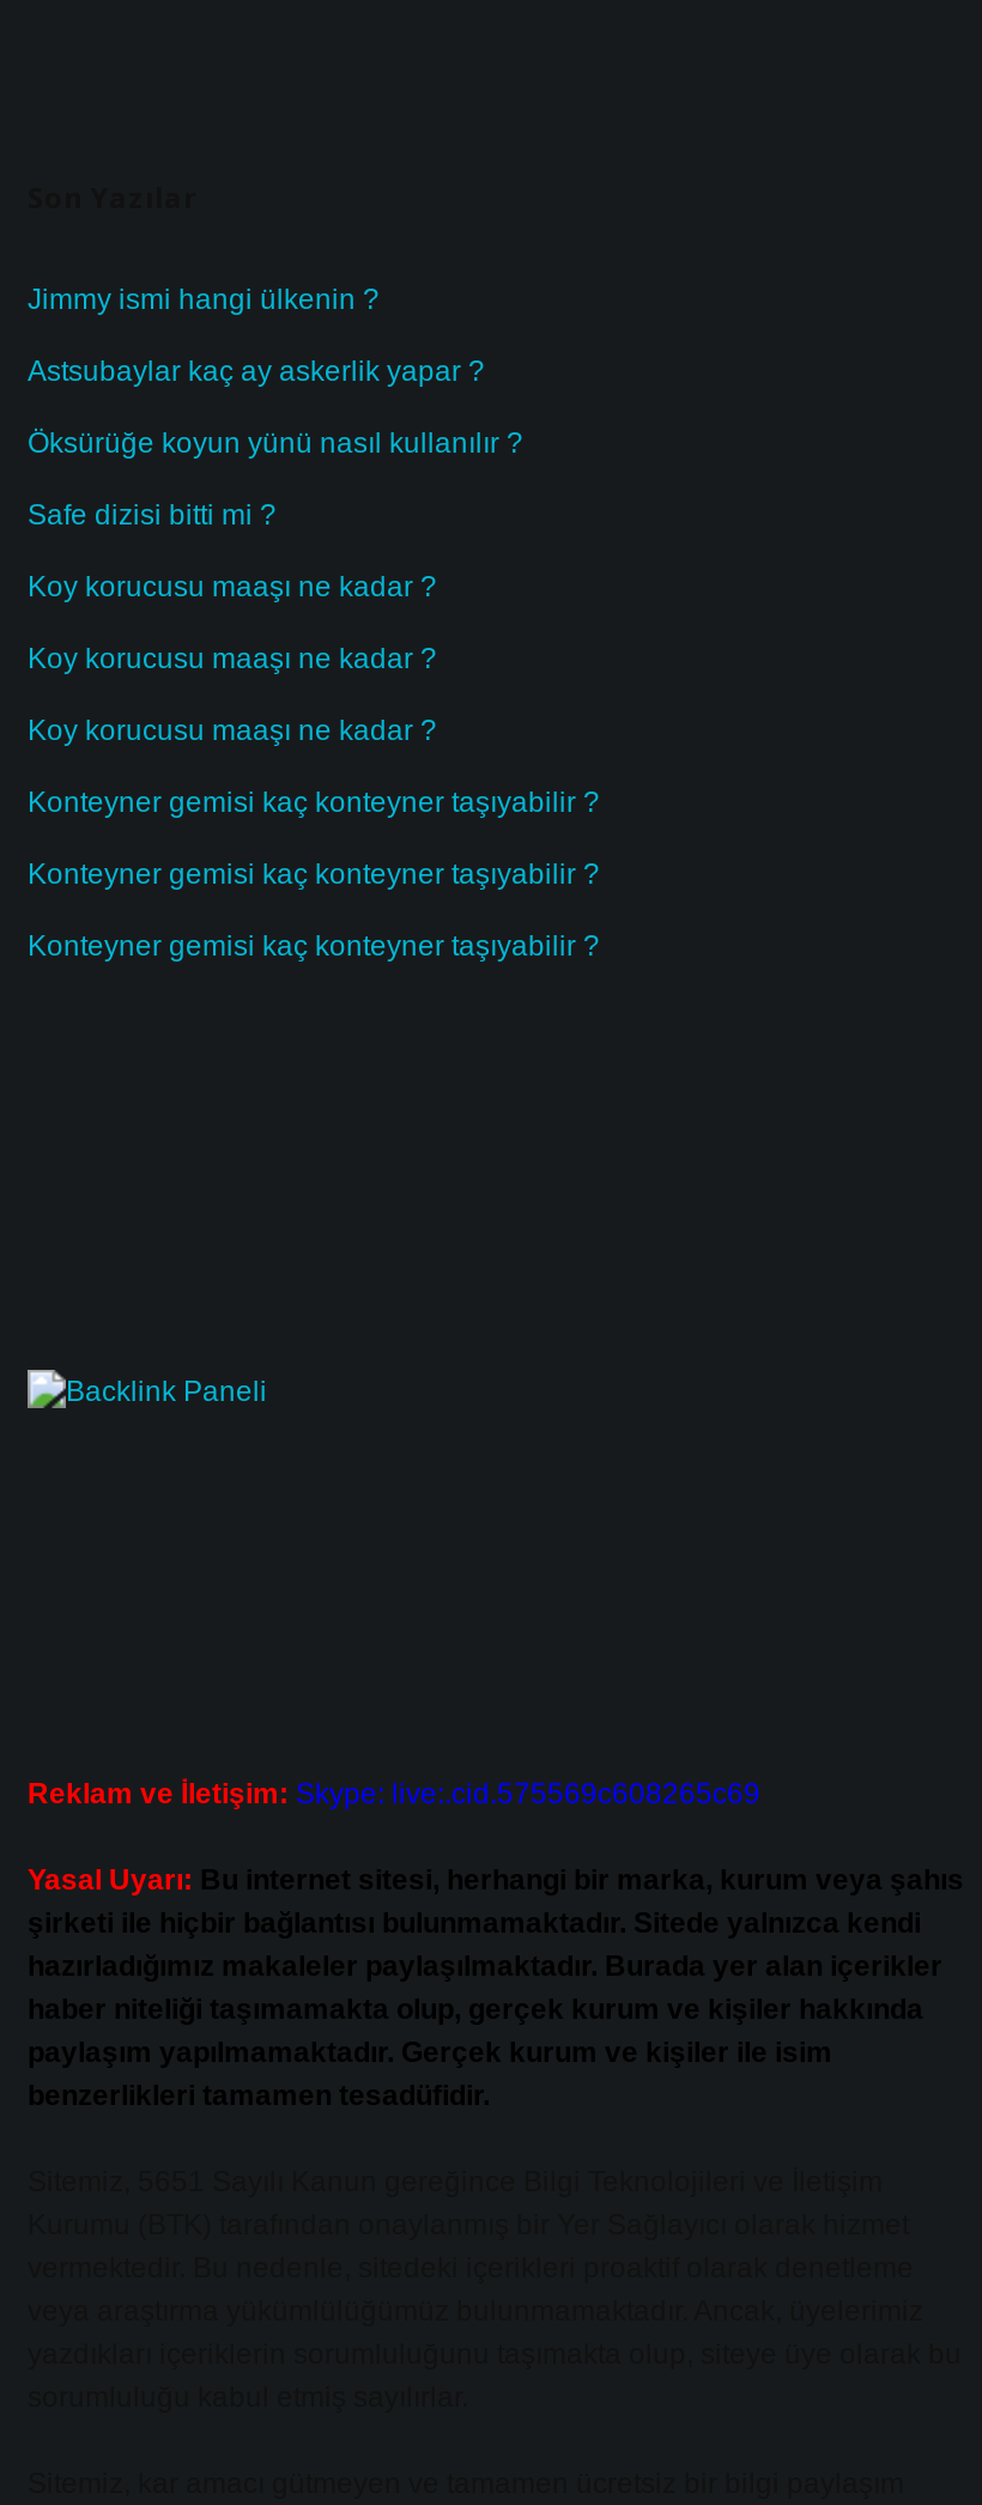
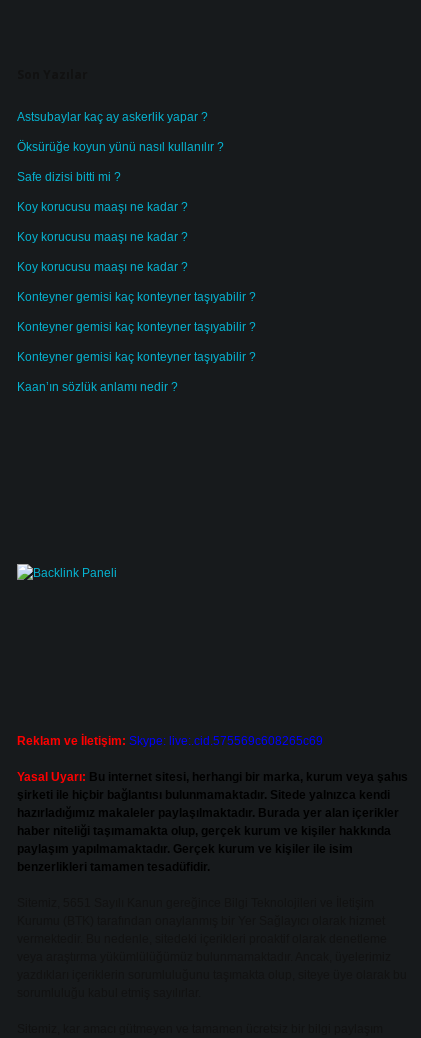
- Jimmy ismi hangi ülkenin ?

moved up: Astsubaylar kaç ay askerlik yapar ? | Öksürüğe koyun yünü nasıl kullanılır ? | Safe dizisi bitti mi ? | ... | Konteyner gemisi kaç konteyner taşıyabilir ? | Konteyner gemisi kaç konteyner taşıyabilir ?

+ Kaan’ın sözlük anlamı nedir ?
